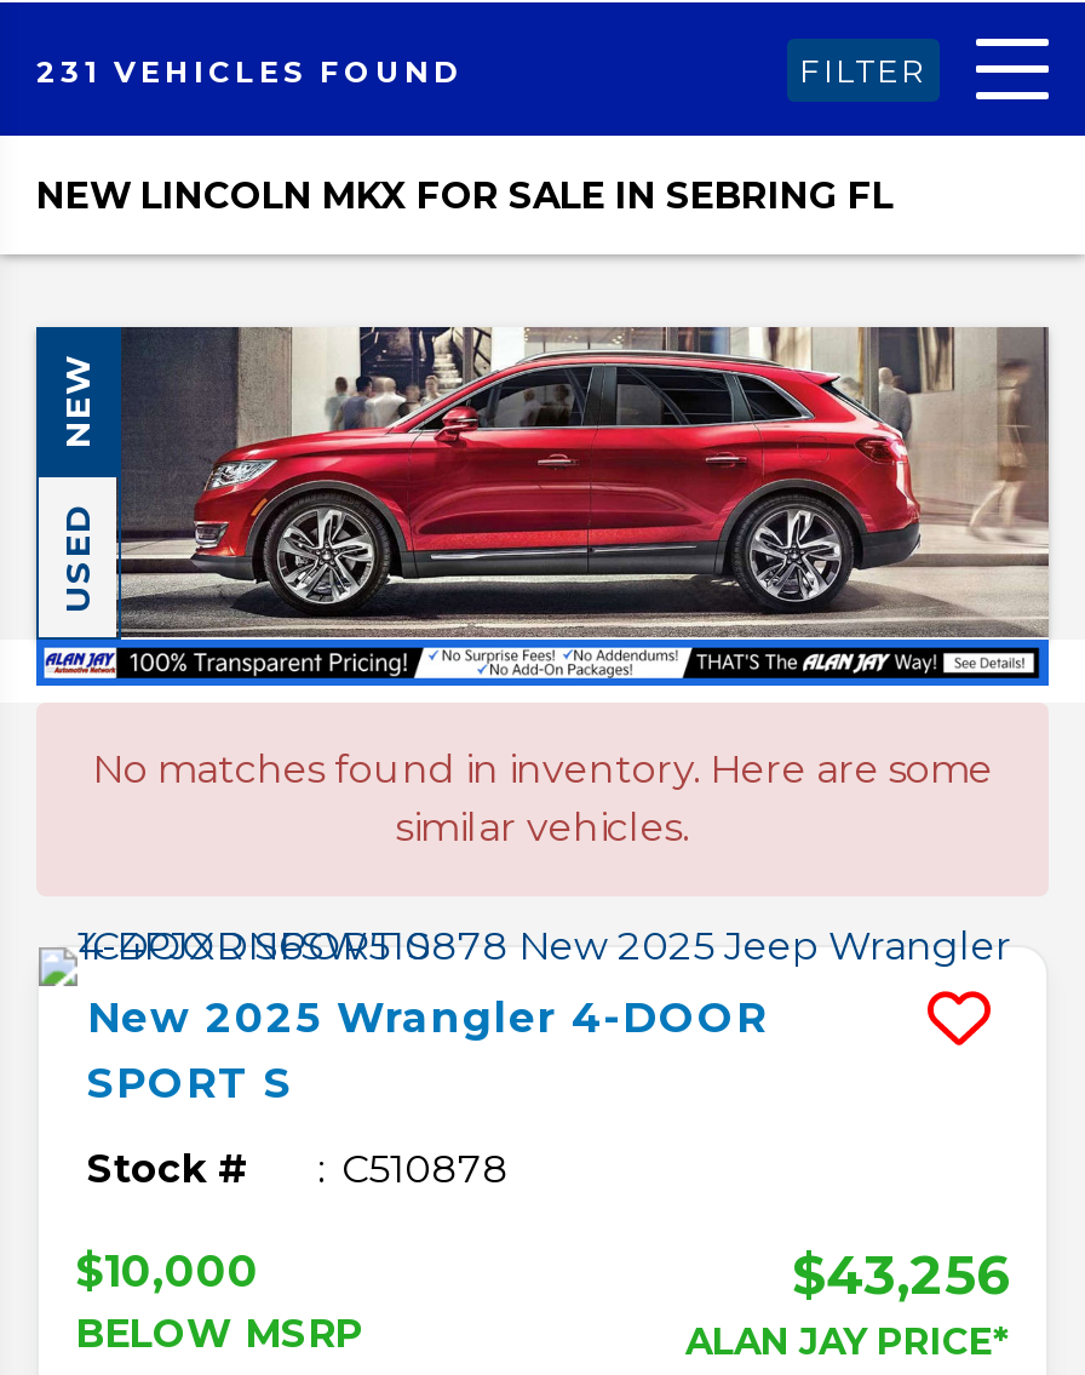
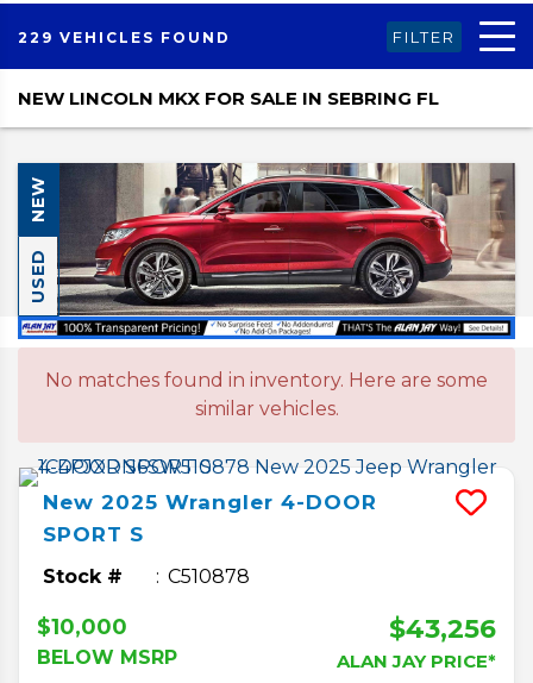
- 231 VEHICLES FOUND
+ 229 VEHICLES FOUND
